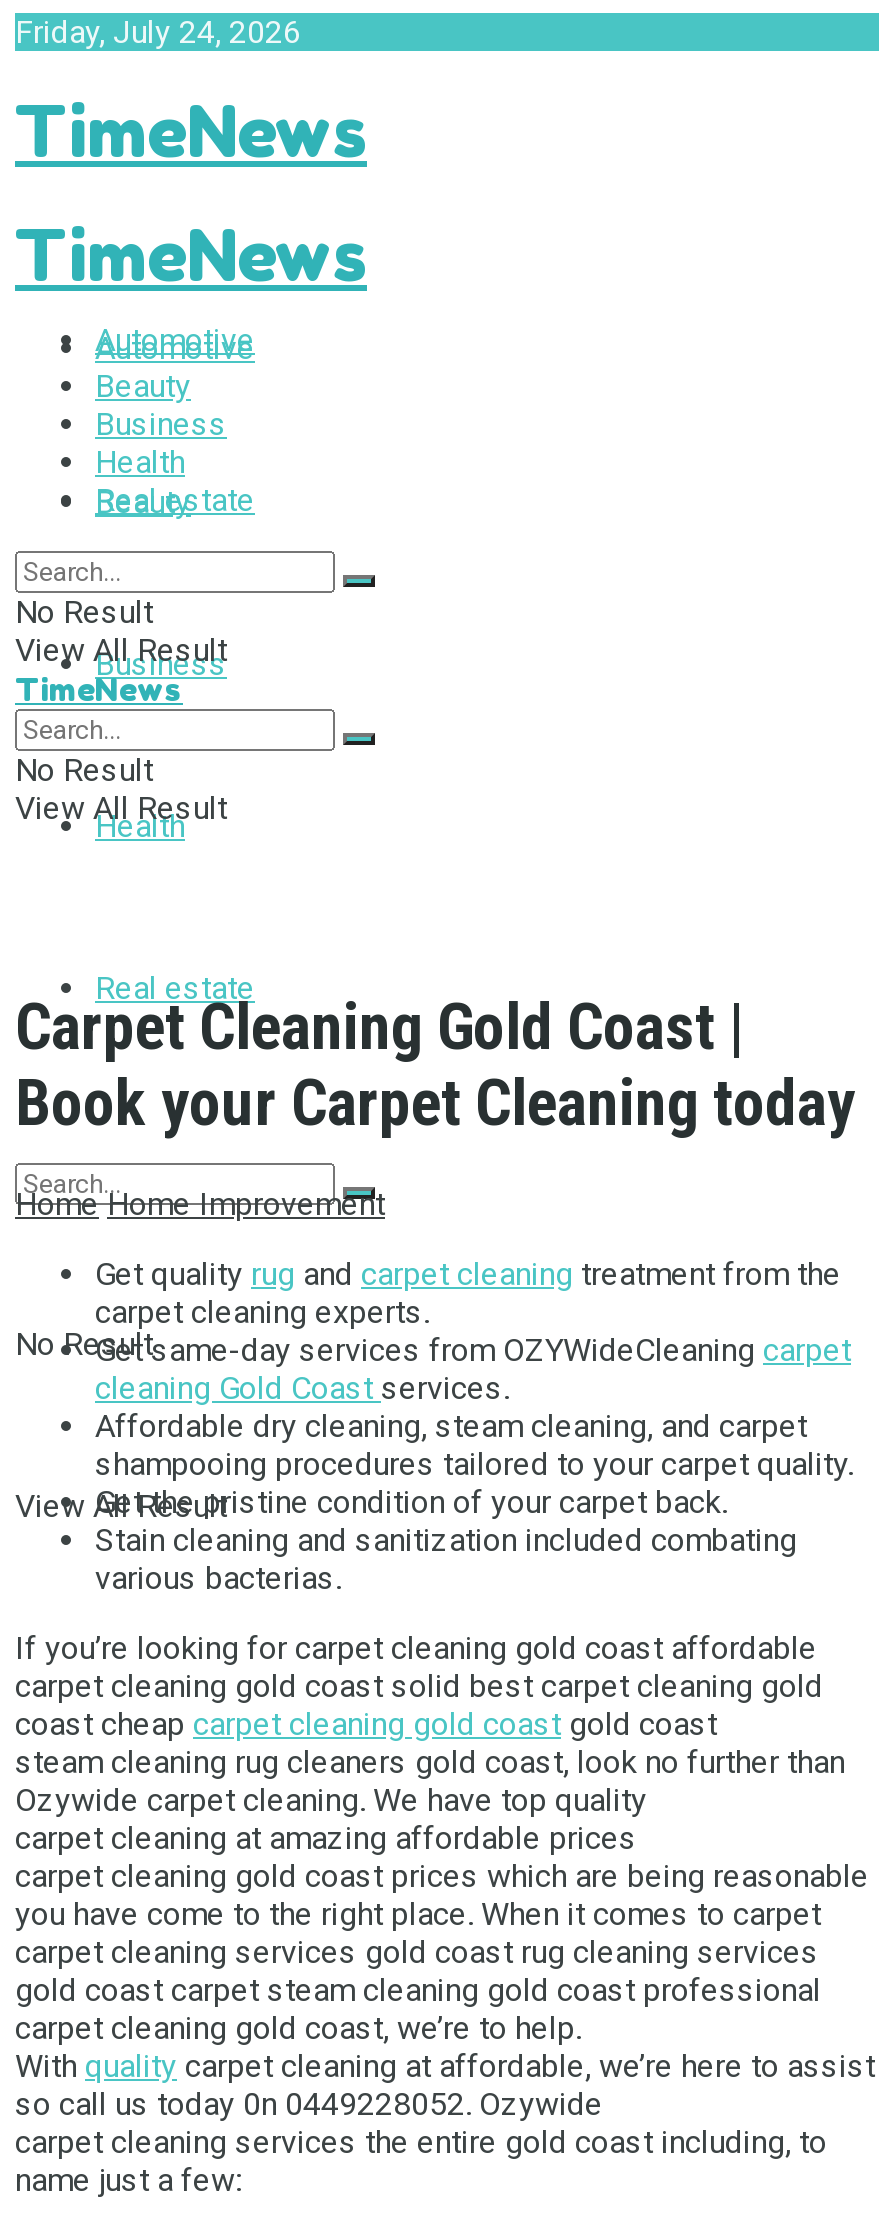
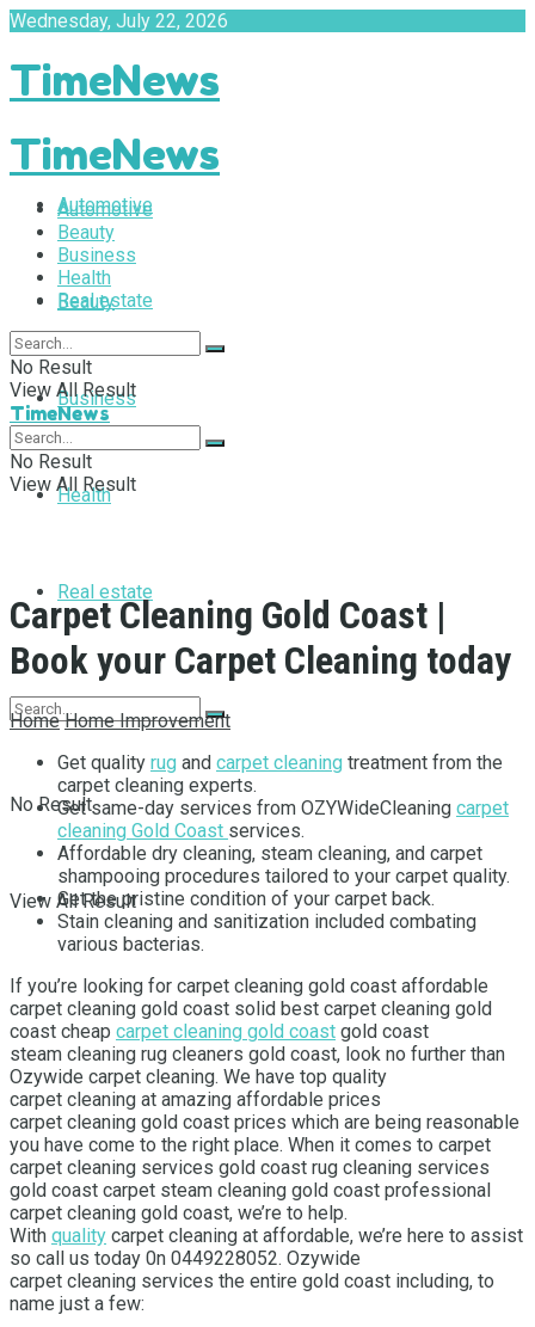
- Friday, July 24, 2026
+ Wednesday, July 22, 2026
